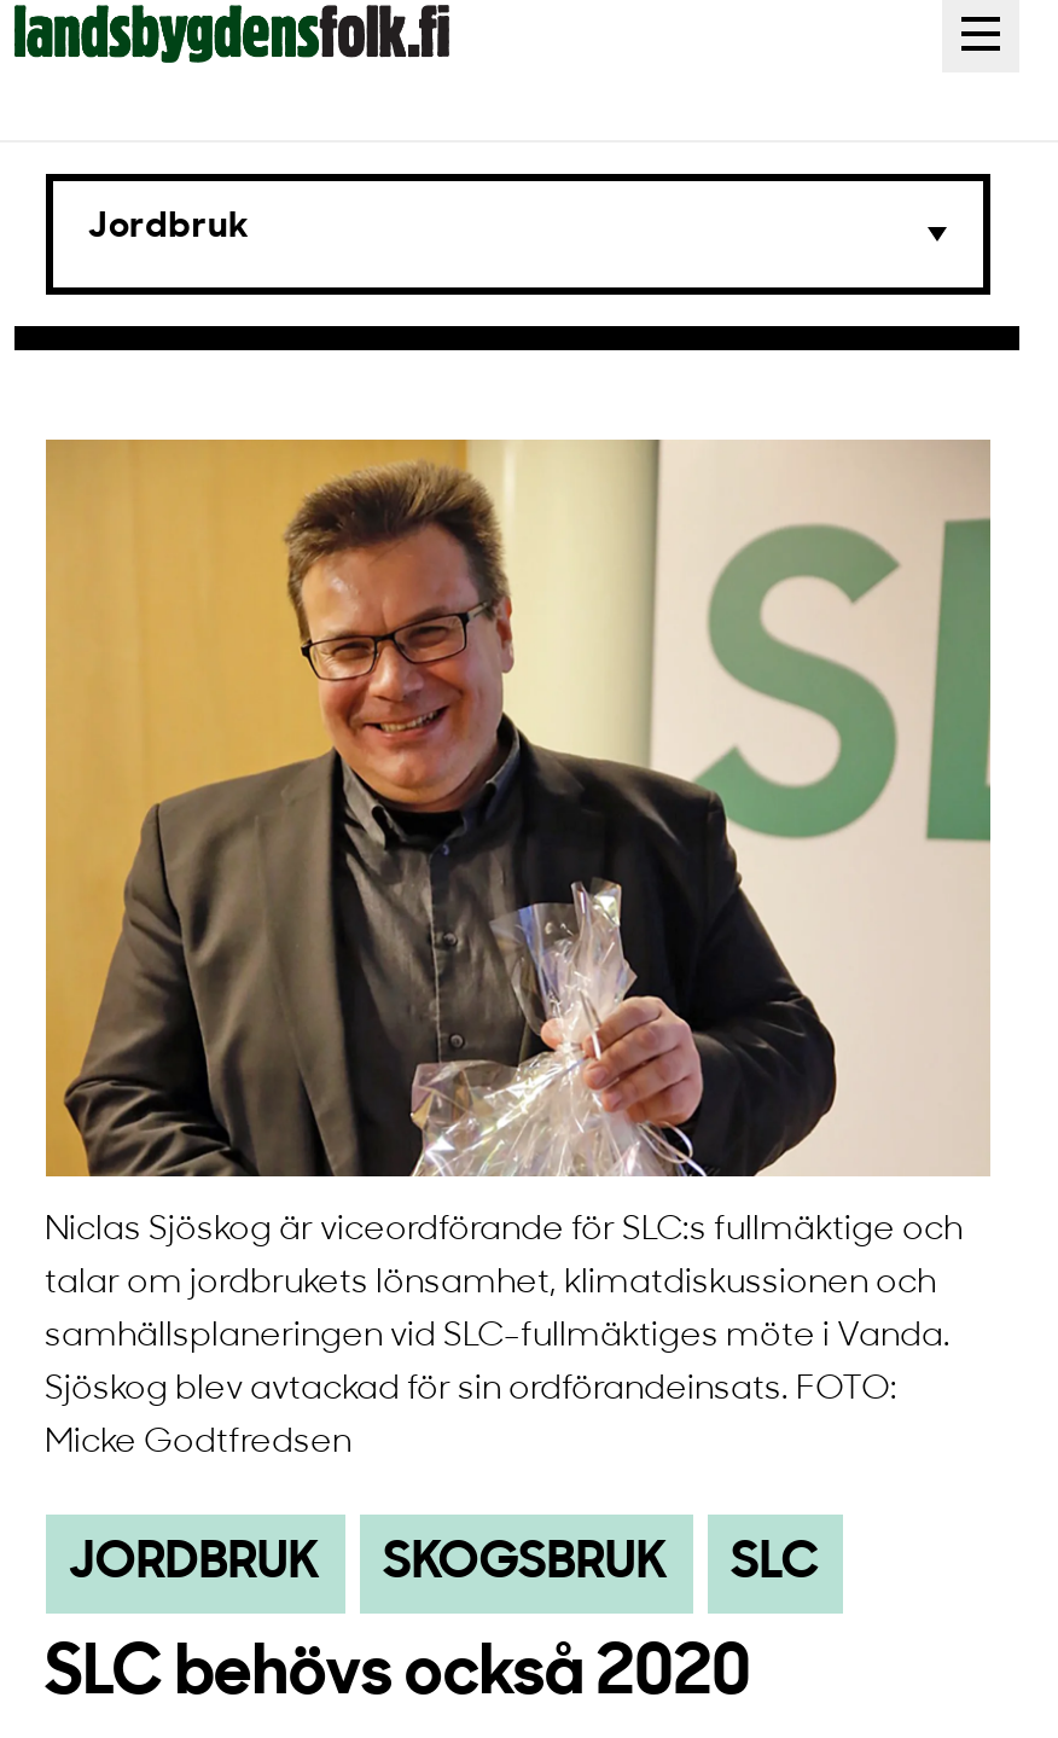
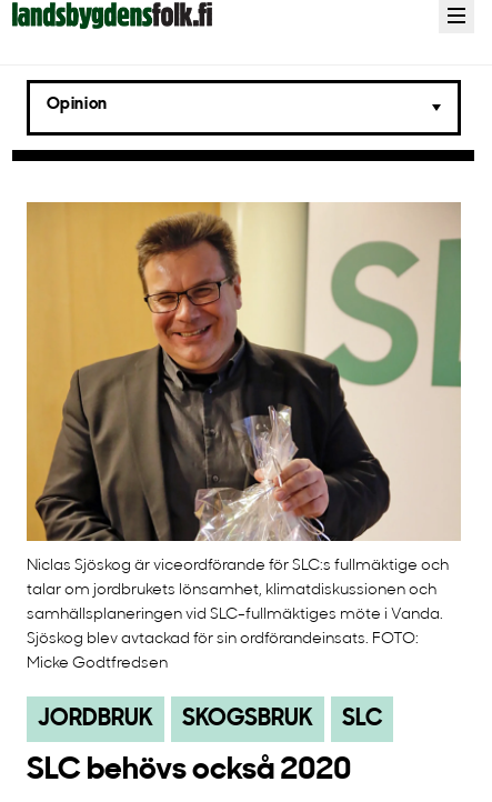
- Jordbruk
+ Opinion
